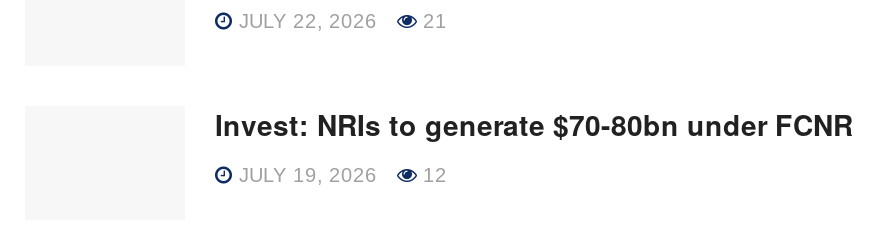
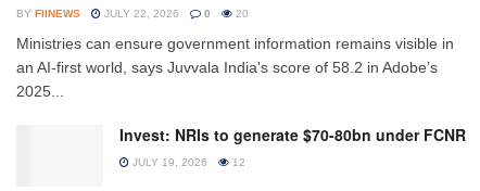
- 21
+ 0
+ 20
+ Ministries can ensure government information remains visible in
+ an AI-first world, says Juvvala India's score of 58.2 in Adobe’s
+ 2025...

+ BY FIINEWS
